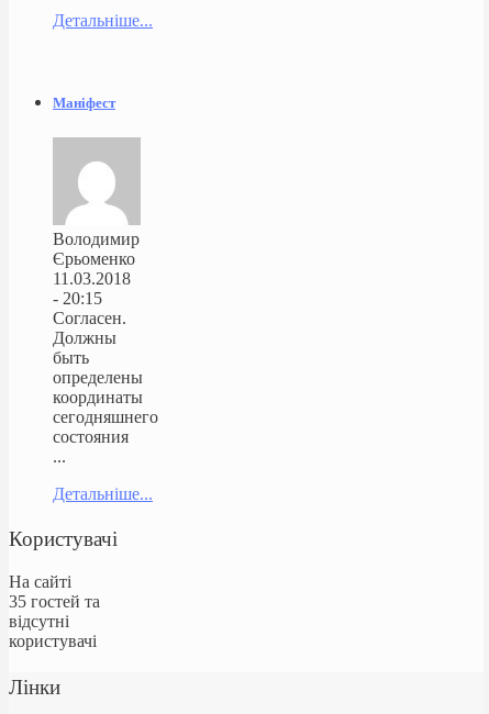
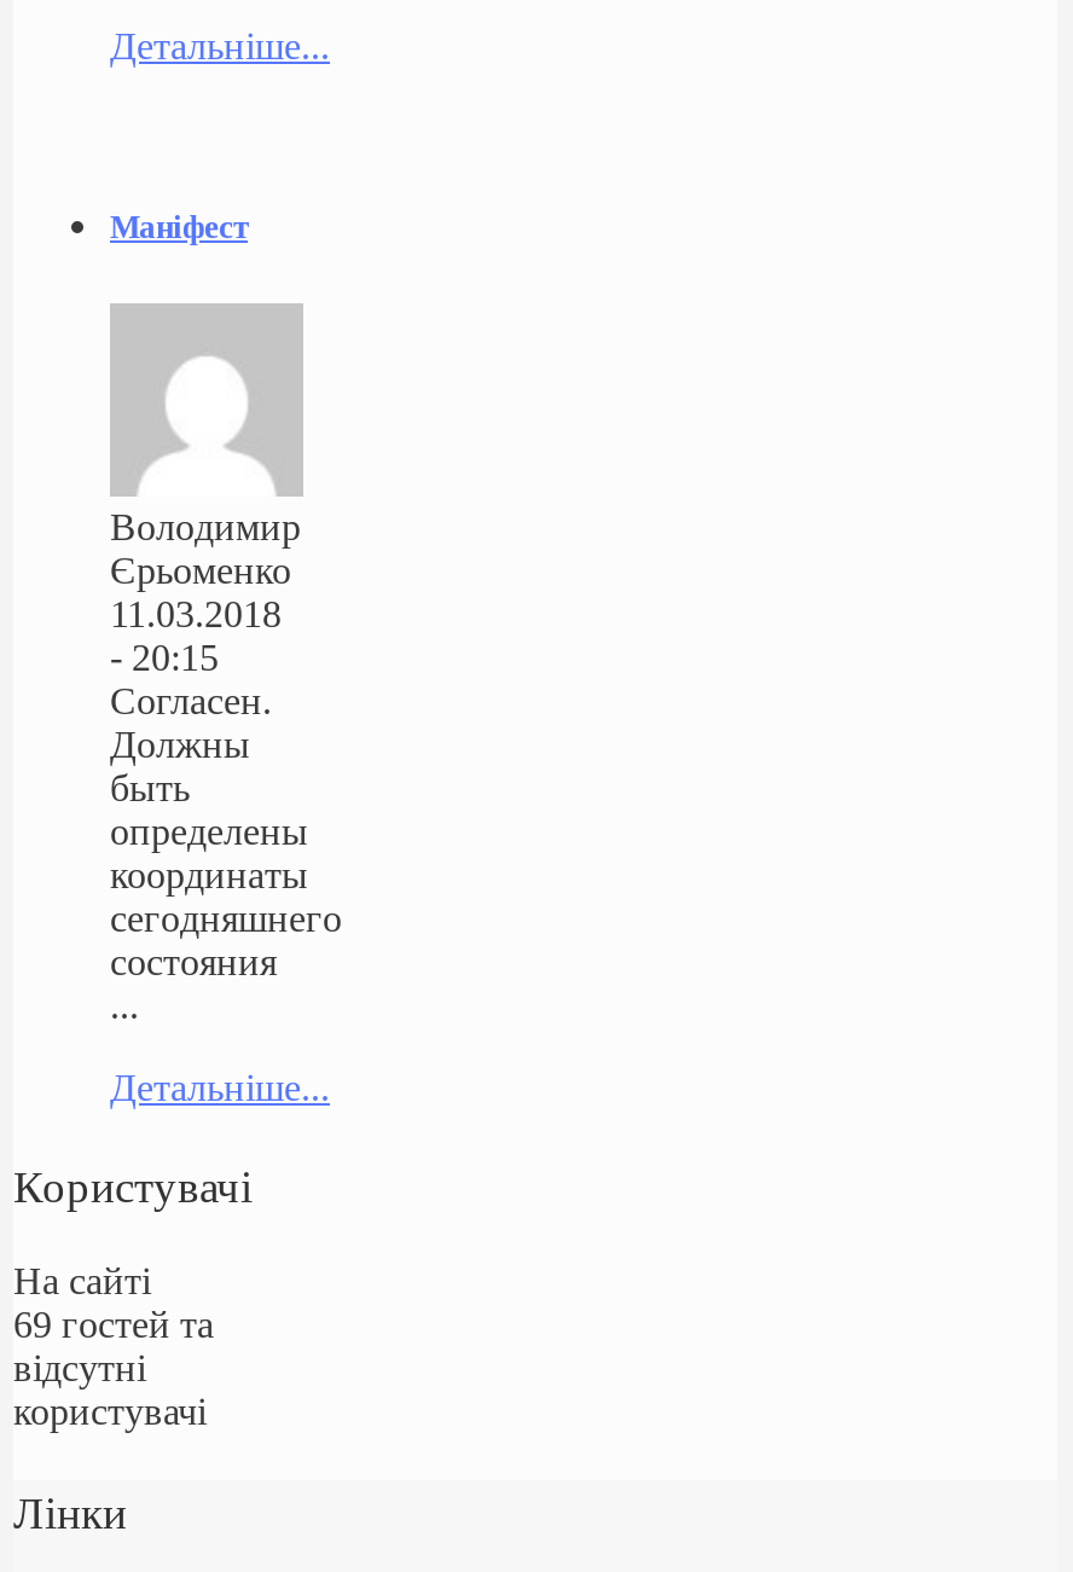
- 35 гостей та
+ 69 гостей та
